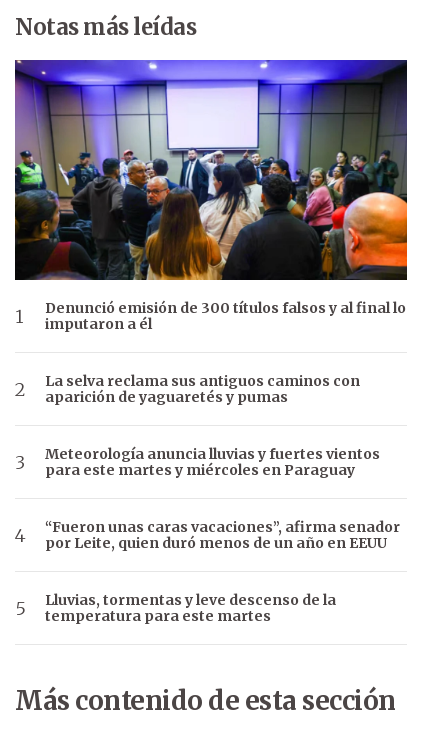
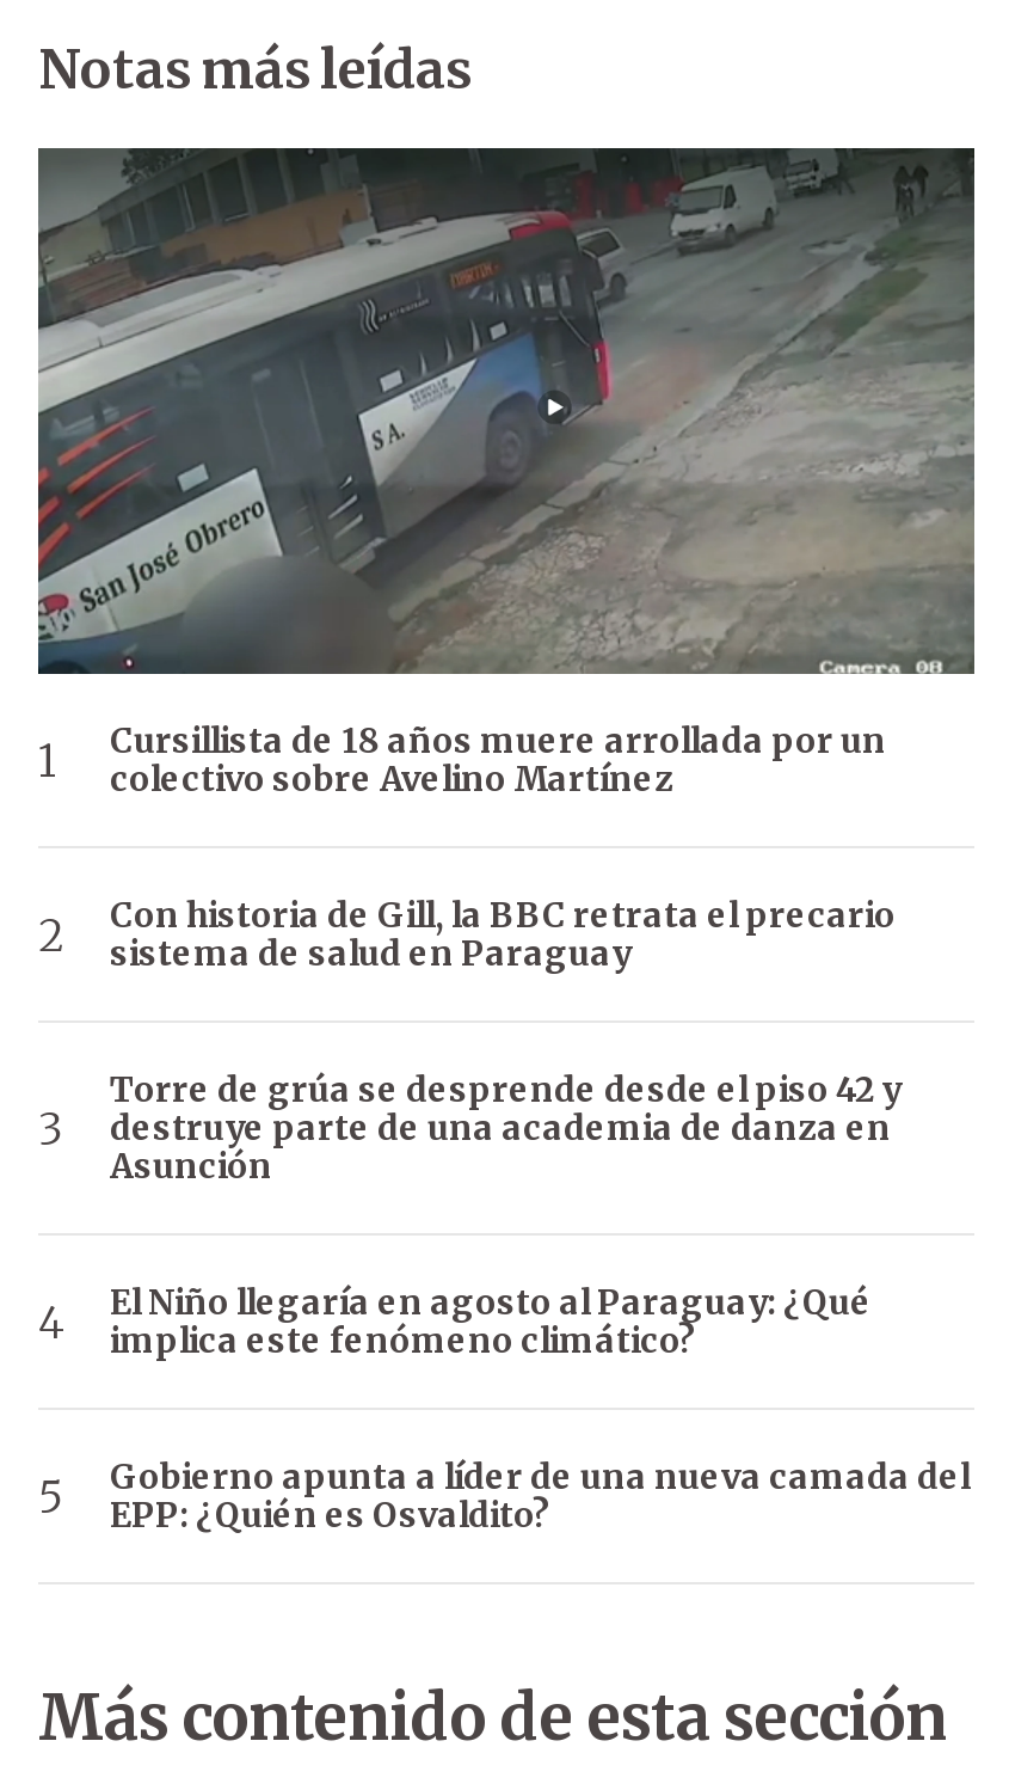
- [image]
- Denunció emisión de 300 títulos falsos y al final lo
- imputaron a él
+ [image]
+ Cursillista de 18 años muere arrollada por un
+ colectivo sobre Avelino Martínez

- La selva reclama sus antiguos caminos con
- aparición de yaguaretés y pumas
+ Con historia de Gill, la BBC retrata el precario
+ sistema de salud en Paraguay

- Meteorología anuncia lluvias y fuertes vientos
- para este martes y miércoles en Paraguay
+ Torre de grúa se desprende desde el piso 42 y
+ destruye parte de una academia de danza en
+ Asunción

- “Fueron unas caras vacaciones”, afirma senador
- por Leite, quien duró menos de un año en EEUU
+ El Niño llegaría en agosto al Paraguay: ¿Qué
+ implica este fenómeno climático?

- Lluvias, tormentas y leve descenso de la
- temperatura para este martes
+ Gobierno apunta a líder de una nueva camada del
+ EPP: ¿Quién es Osvaldito?
